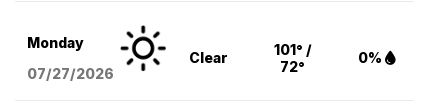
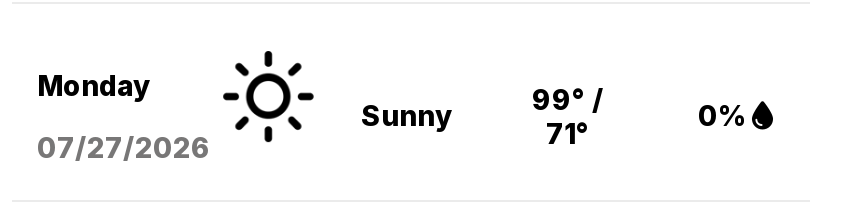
- Clear
- 101° /
- 72°
+ Sunny
+ 99° /
+ 71°
